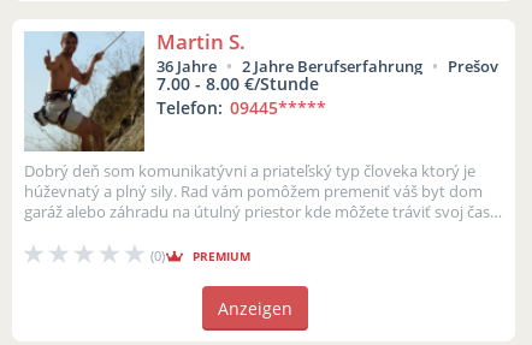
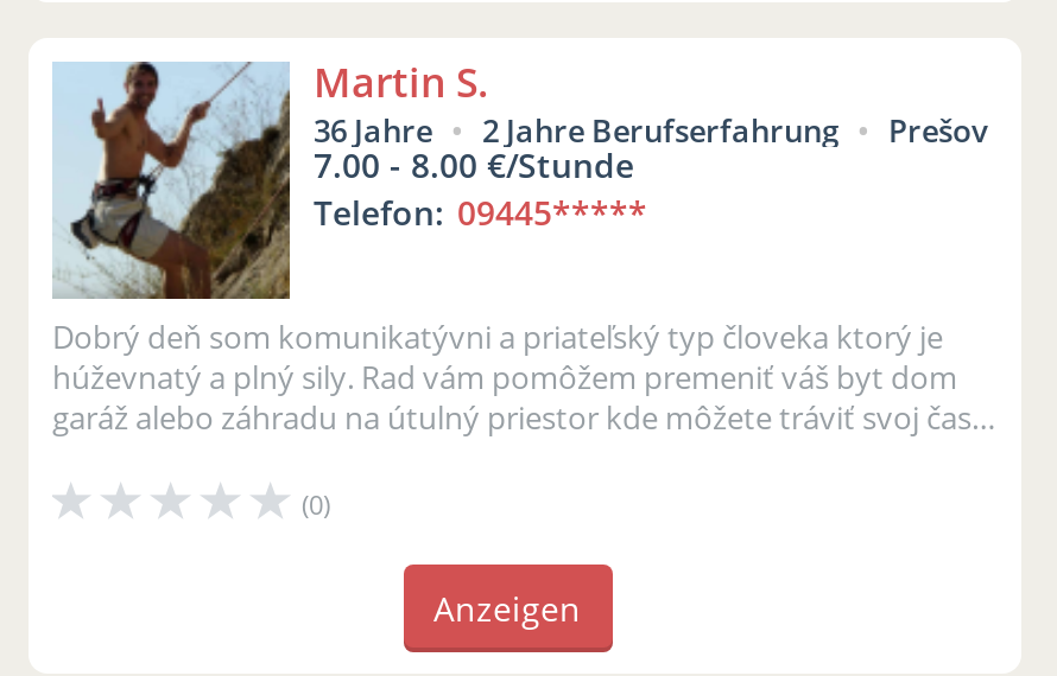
- PREMIUM
